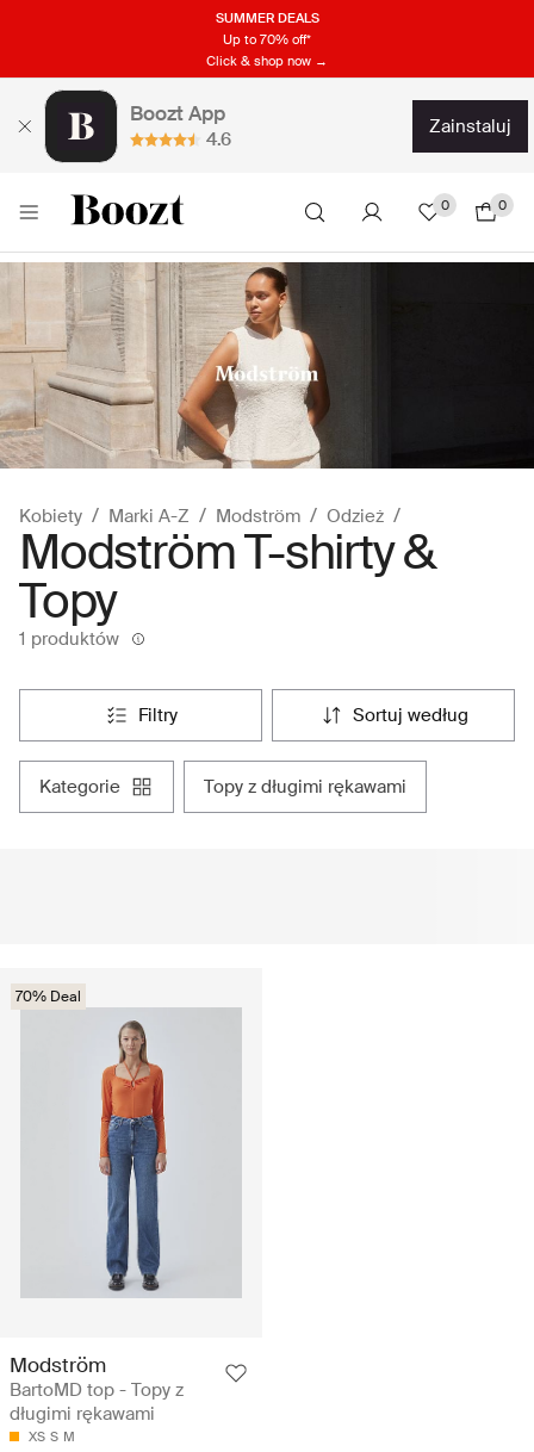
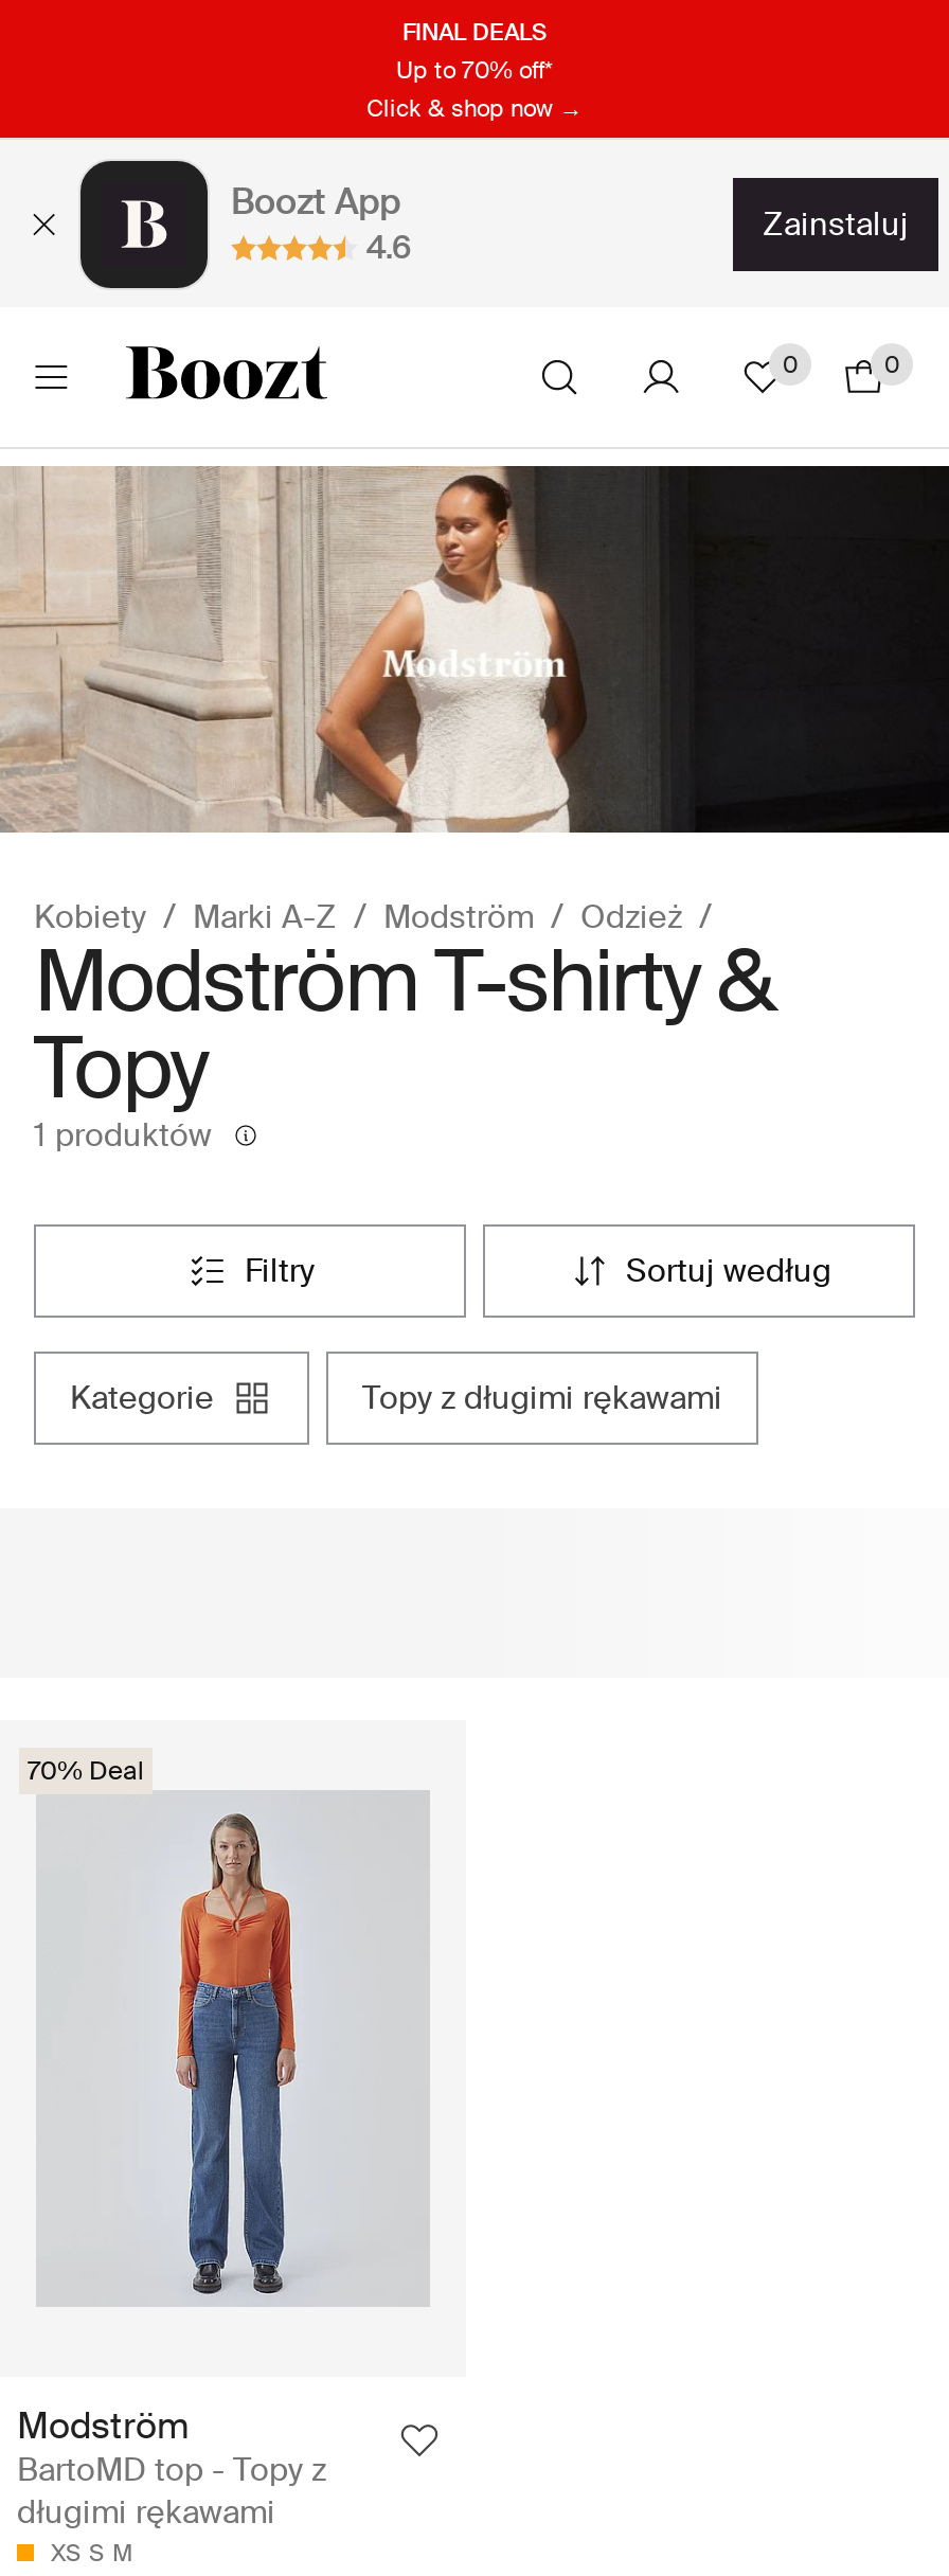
- SUMMER DEALS
+ FINAL DEALS
